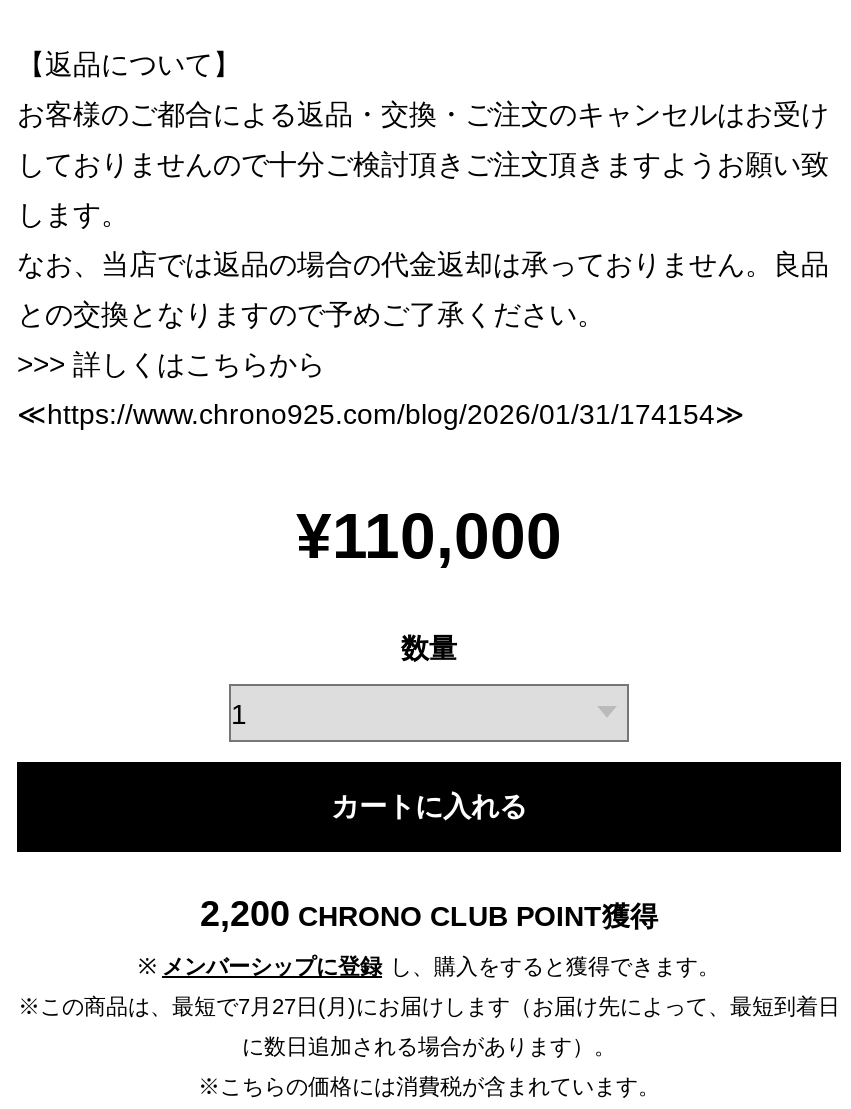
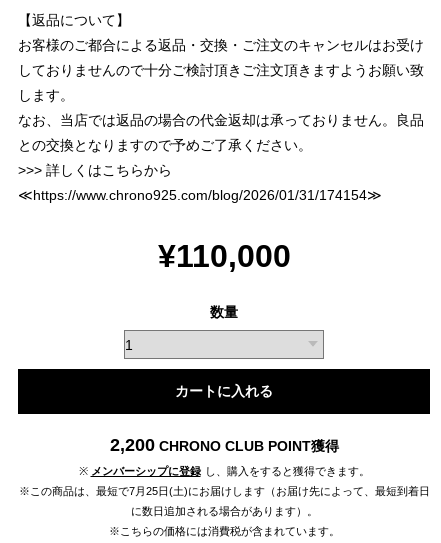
- ※この商品は、最短で7月27日(月)にお届けします（お届け先によって、最短到着日
+ ※この商品は、最短で7月25日(土)にお届けします（お届け先によって、最短到着日
